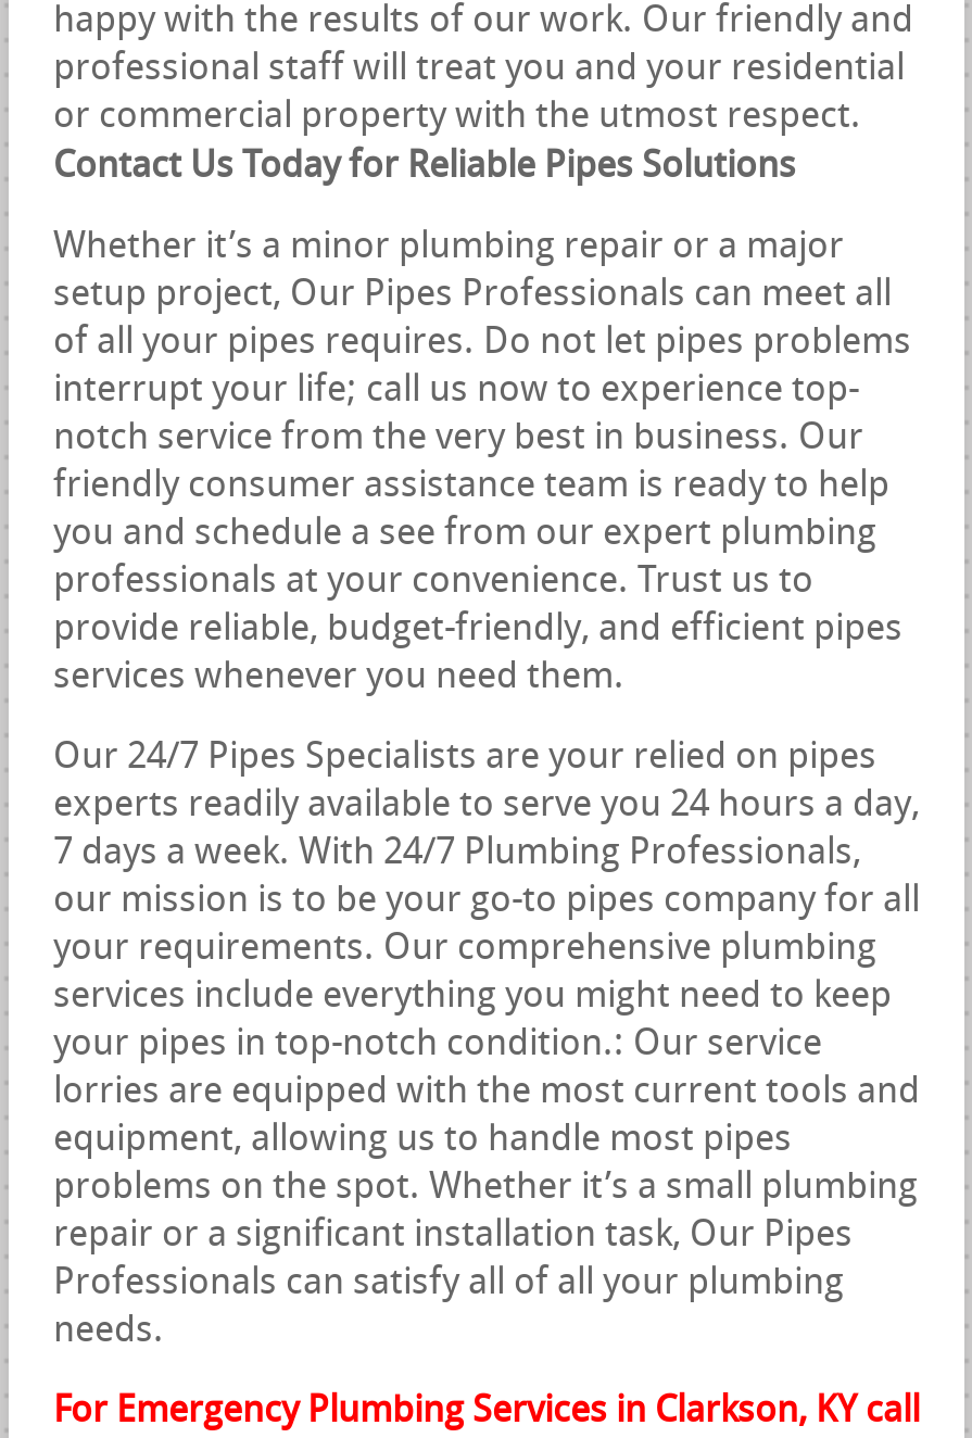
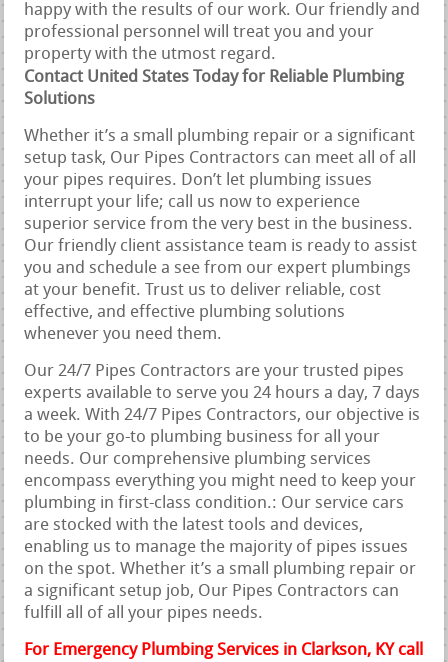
- professional staff will treat you and your residential
- or commercial property with the utmost respect.
- Contact Us Today for Reliable Pipes Solutions
+ professional personnel will treat you and your
+ property with the utmost regard.
+ Contact United States Today for Reliable Plumbing
+ Solutions

- Whether it’s a minor plumbing repair or a major
- setup project, Our Pipes Professionals can meet all
- of all your pipes requires. Do not let pipes problems
- interrupt your life; call us now to experience top-
- notch service from the very best in business. Our
- friendly consumer assistance team is ready to help
- you and schedule a see from our expert plumbing
- professionals at your convenience. Trust us to
- provide reliable, budget-friendly, and efficient pipes
- services whenever you need them.
+ Whether it’s a small plumbing repair or a significant
+ setup task, Our Pipes Contractors can meet all of all
+ your pipes requires. Don’t let plumbing issues
+ interrupt your life; call us now to experience
+ superior service from the very best in the business.
+ Our friendly client assistance team is ready to assist
+ you and schedule a see from our expert plumbings
+ at your benefit. Trust us to deliver reliable, cost
+ effective, and effective plumbing solutions
+ whenever you need them.

- Our 24/7 Pipes Specialists are your relied on pipes
- experts readily available to serve you 24 hours a day,
- 7 days a week. With 24/7 Plumbing Professionals,
- our mission is to be your go-to pipes company for all
- your requirements. Our comprehensive plumbing
- services include everything you might need to keep
- your pipes in top-notch condition.: Our service
- lorries are equipped with the most current tools and
- equipment, allowing us to handle most pipes
- problems on the spot. Whether it’s a small plumbing
- repair or a significant installation task, Our Pipes
- Professionals can satisfy all of all your plumbing
- needs.
+ Our 24/7 Pipes Contractors are your trusted pipes
+ experts available to serve you 24 hours a day, 7 days
+ a week. With 24/7 Pipes Contractors, our objective is
+ to be your go-to plumbing business for all your
+ needs. Our comprehensive plumbing services
+ encompass everything you might need to keep your
+ plumbing in first-class condition.: Our service cars
+ are stocked with the latest tools and devices,
+ enabling us to manage the majority of pipes issues
+ on the spot. Whether it’s a small plumbing repair or
+ a significant setup job, Our Pipes Contractors can
+ fulfill all of all your pipes needs.
